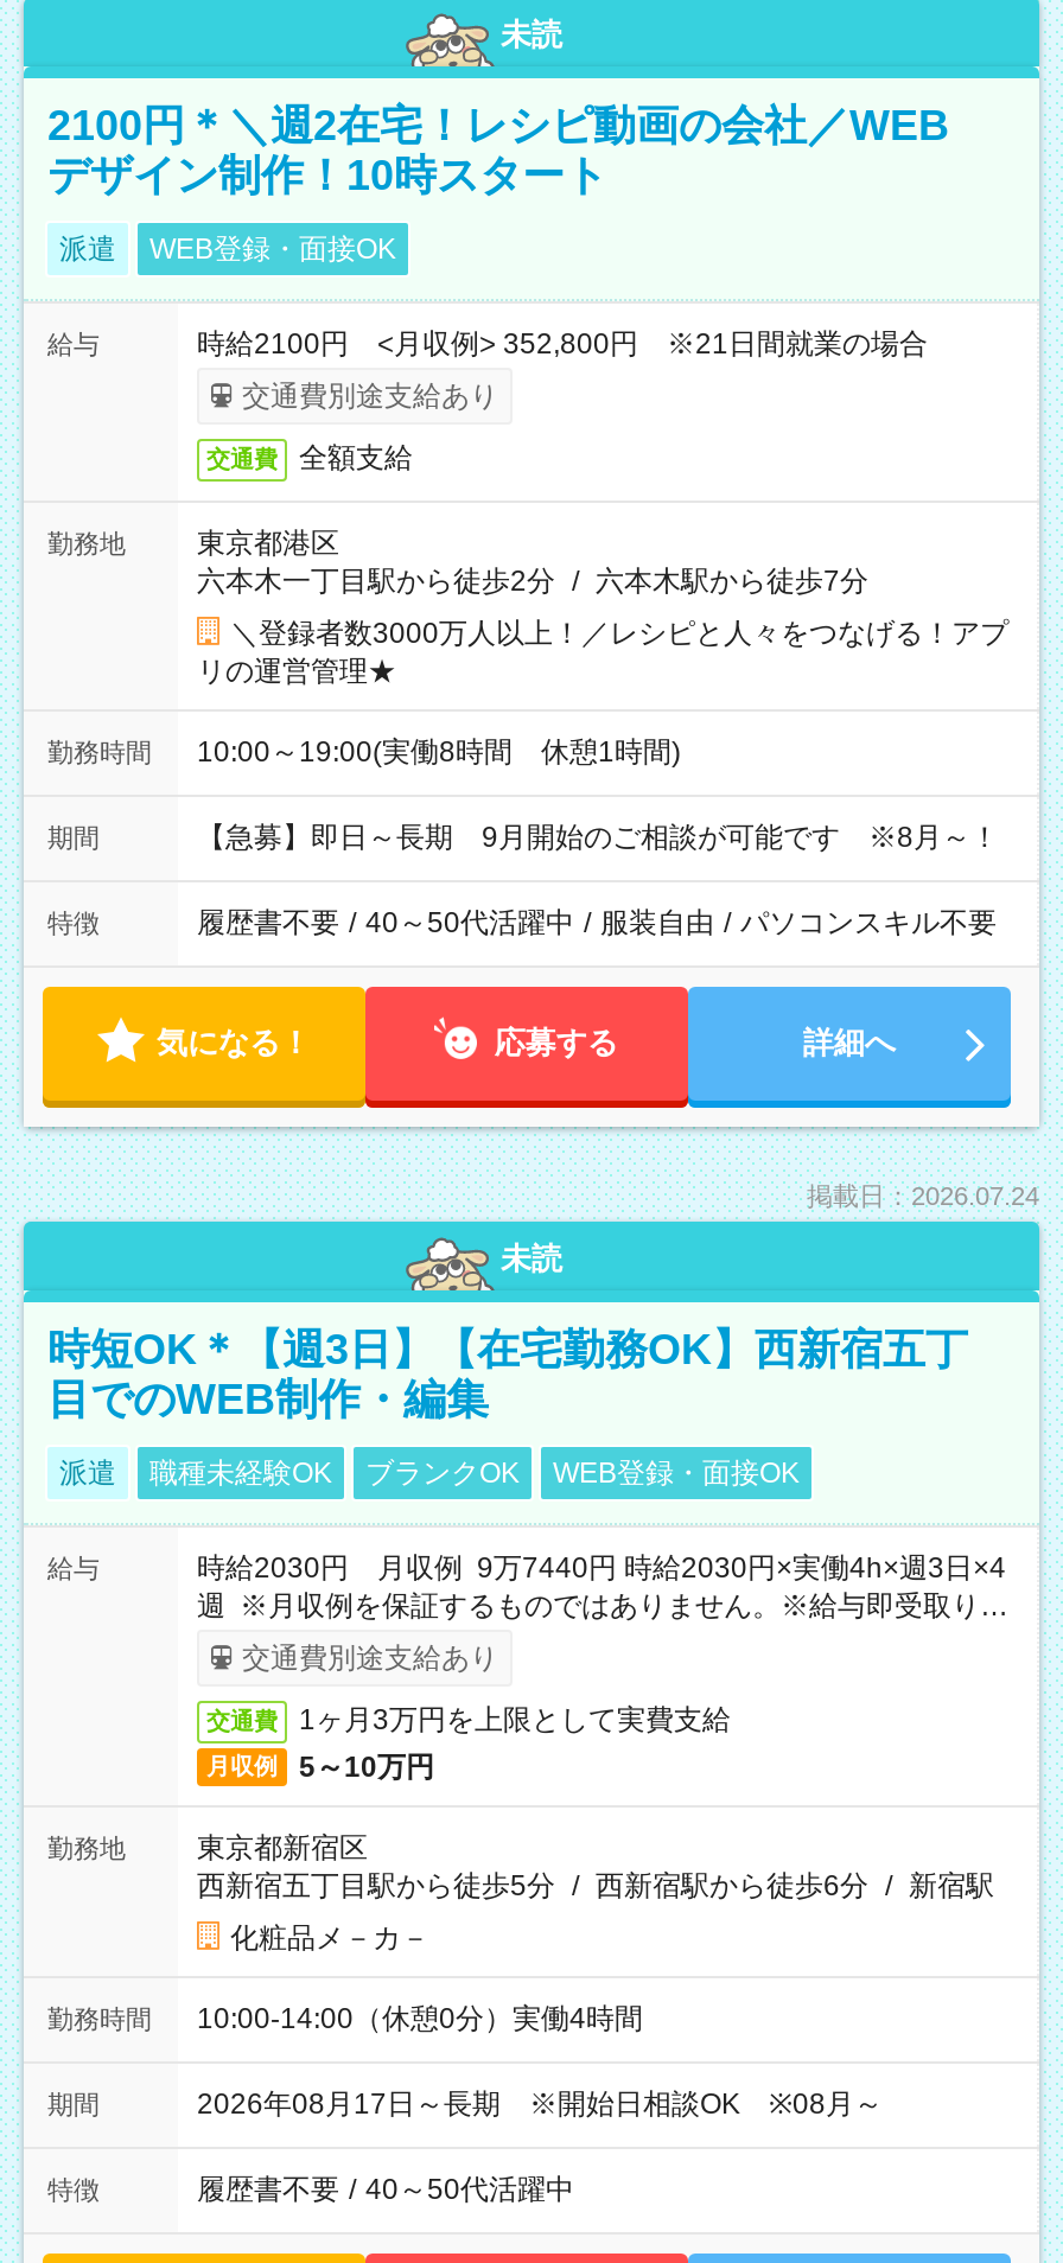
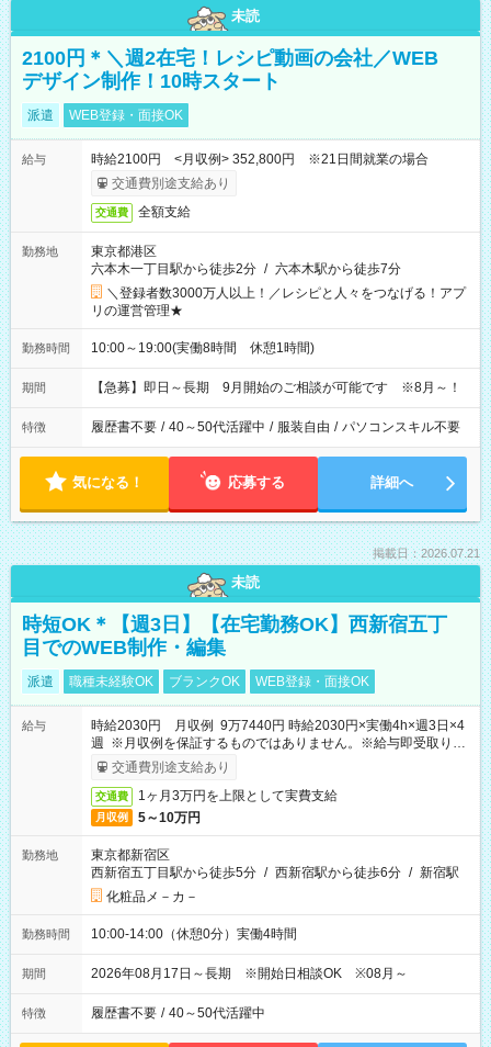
- 掲載日：2026.07.24
+ 掲載日：2026.07.21
